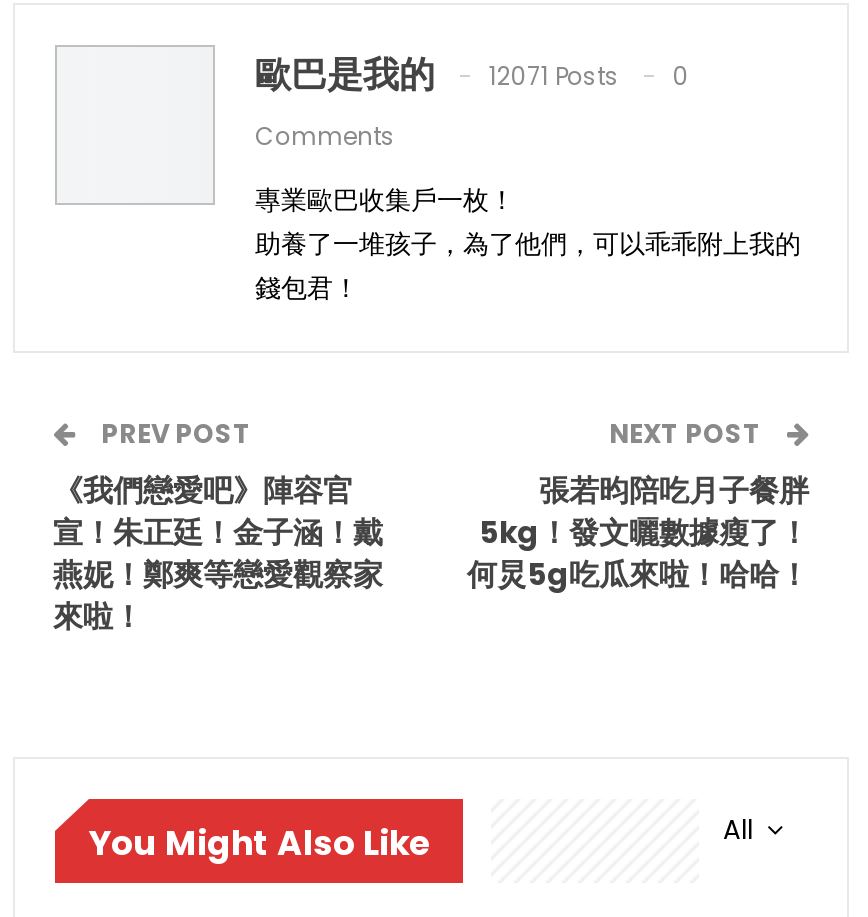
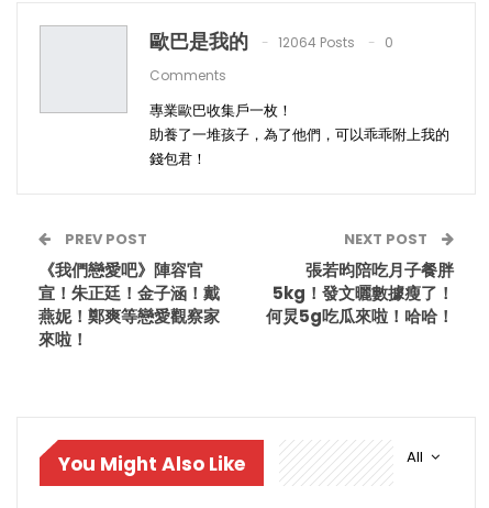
- 歐巴是我的 12071 Posts 0
+ 歐巴是我的 12064 Posts 0
